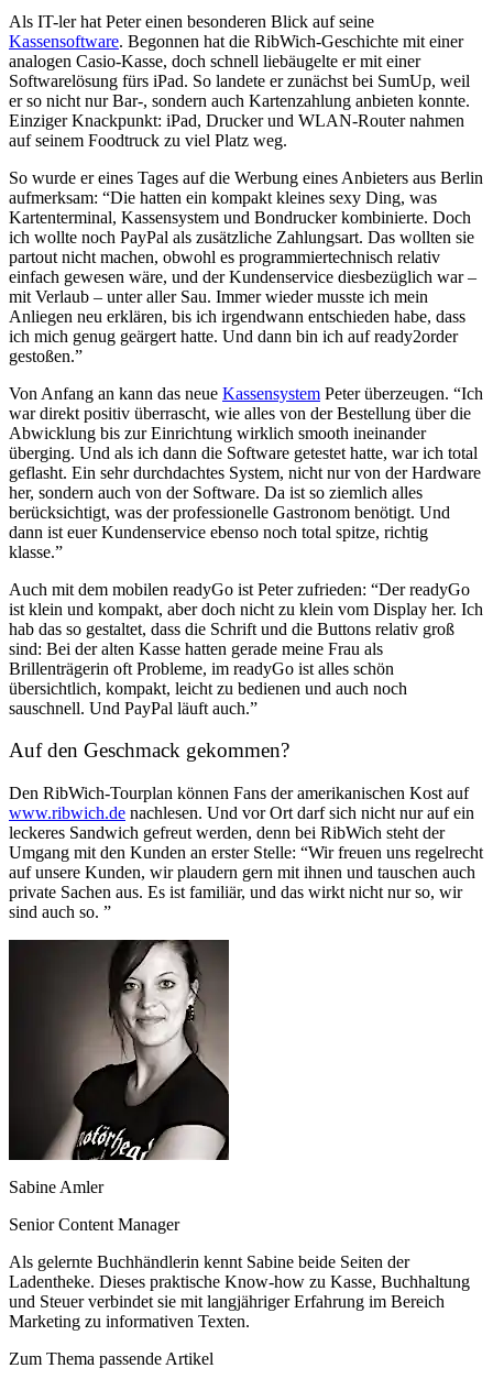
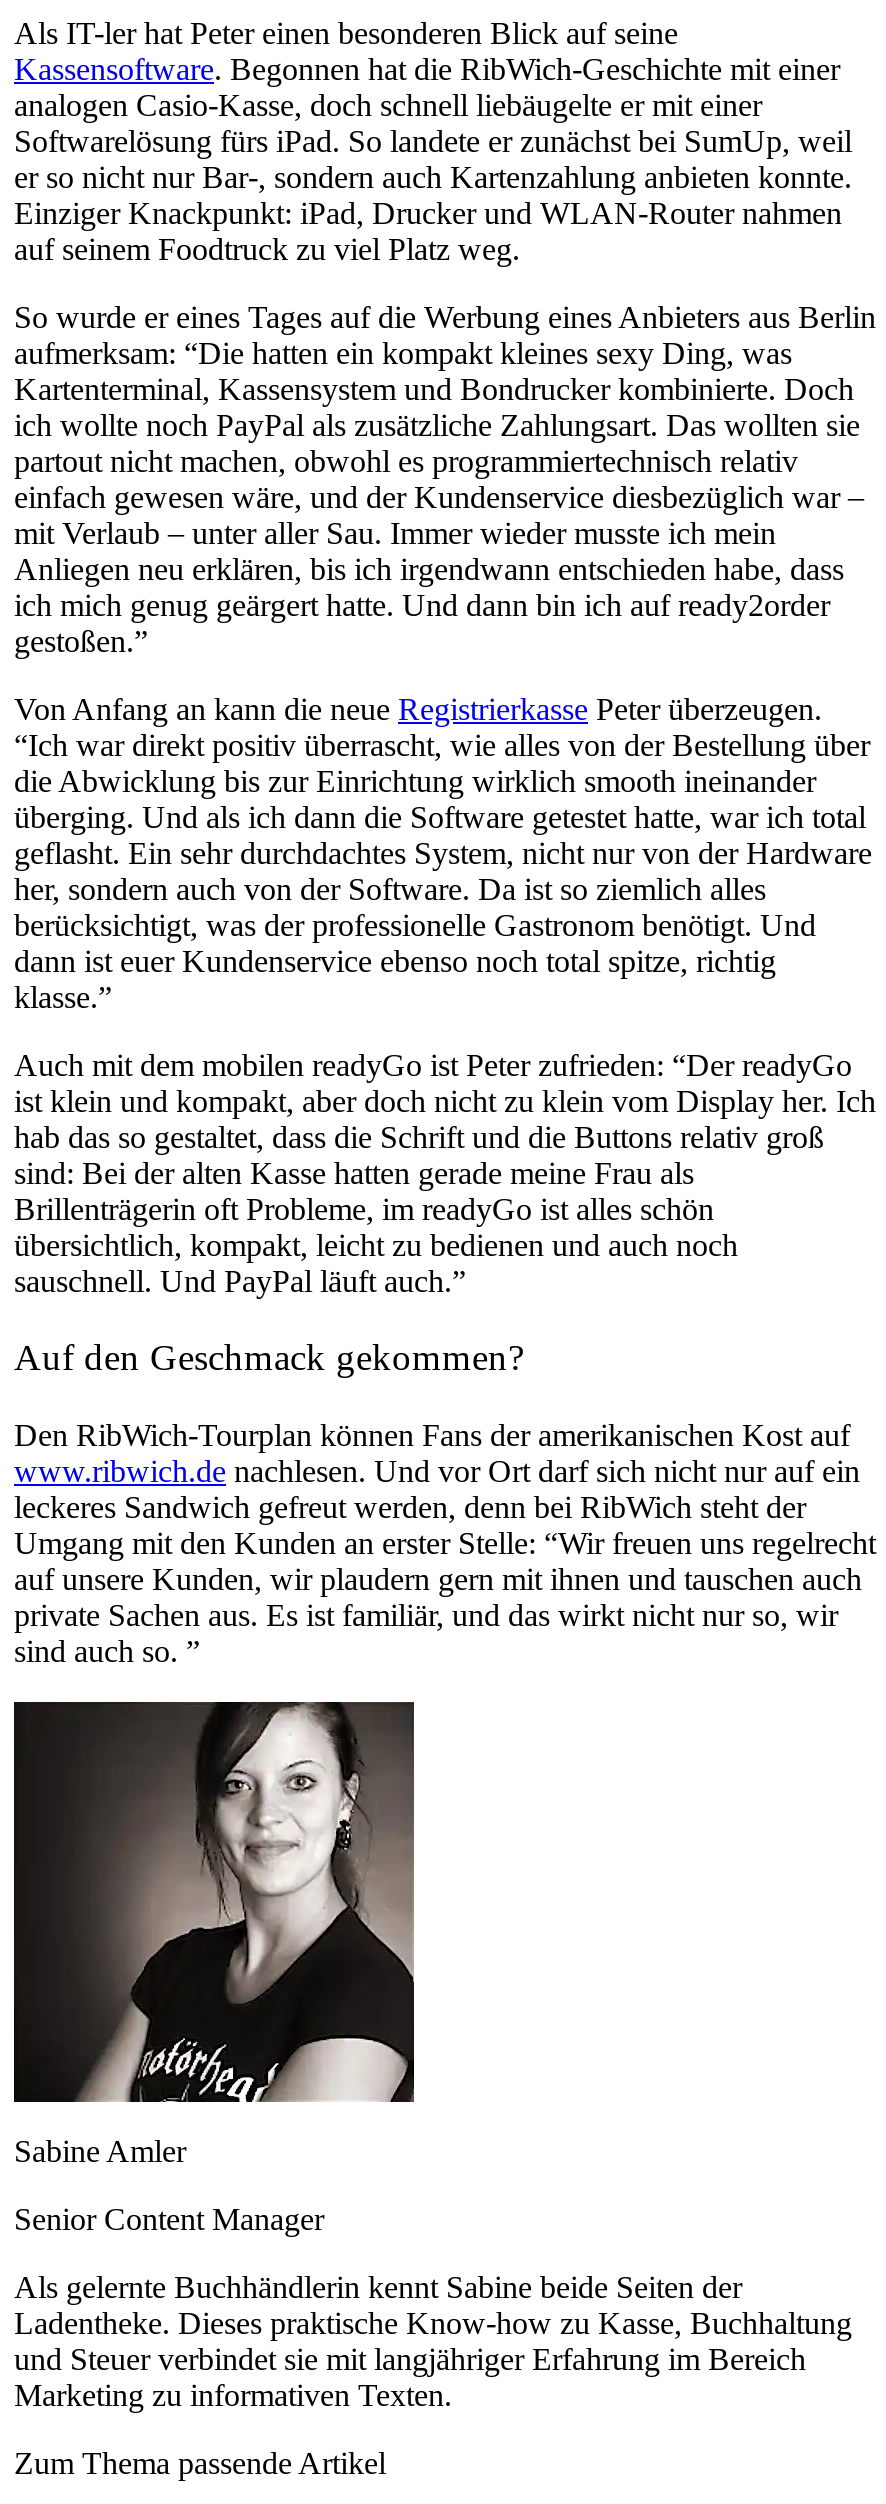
- Von Anfang an kann das neue Kassensystem Peter überzeugen. “Ich
- war direkt positiv überrascht, wie alles von der Bestellung über die
- Abwicklung bis zur Einrichtung wirklich smooth ineinander
+ Von Anfang an kann die neue Registrierkasse Peter überzeugen.
+ “Ich war direkt positiv überrascht, wie alles von der Bestellung über
+ die Abwicklung bis zur Einrichtung wirklich smooth ineinander
